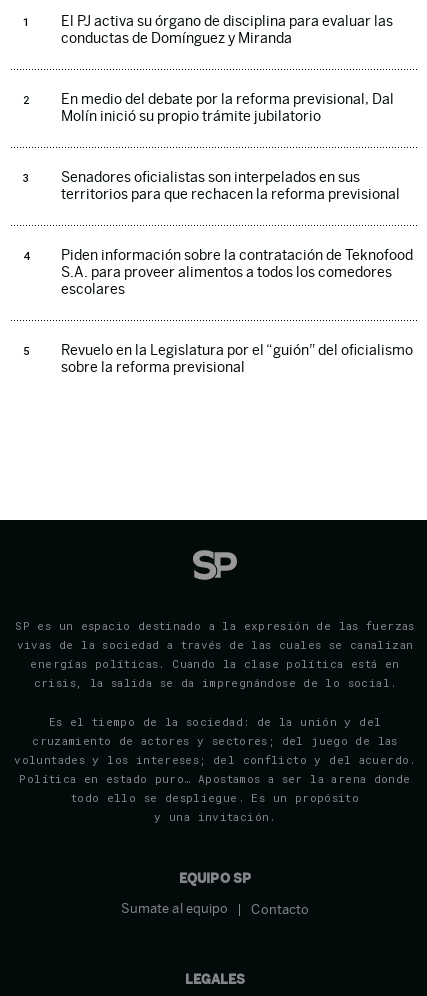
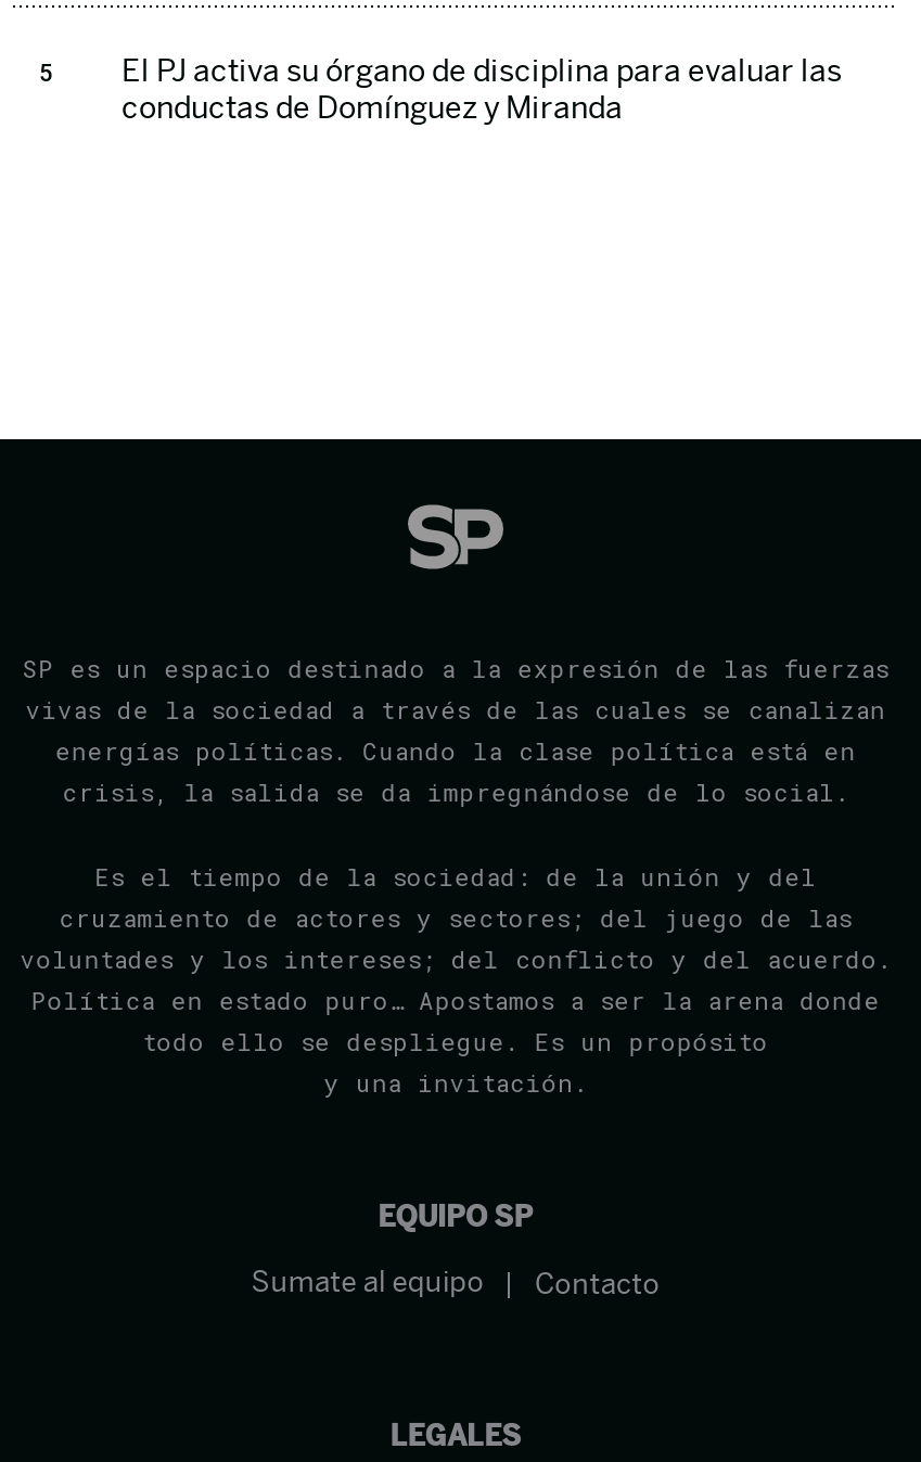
- En medio del debate por la reforma previsional, Dal
- Molín inició su propio trámite jubilatorio

- Senadores oficialistas son interpelados en sus
- territorios para que rechacen la reforma previsional

- Piden información sobre la contratación de Teknofood
- S.A. para proveer alimentos a todos los comedores
- escolares

- Revuelo en la Legislatura por el “guión” del oficialismo
- sobre la reforma previsional
